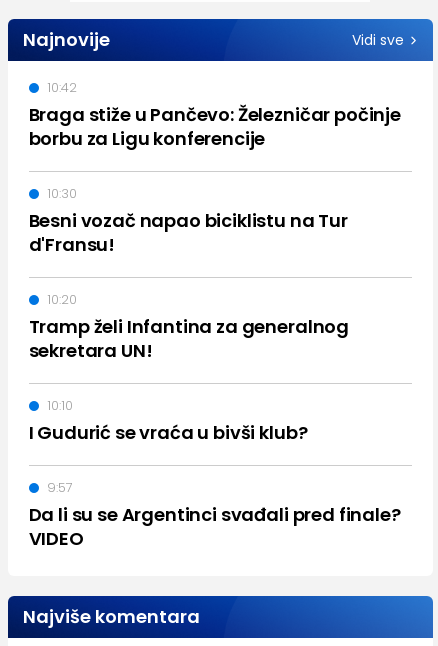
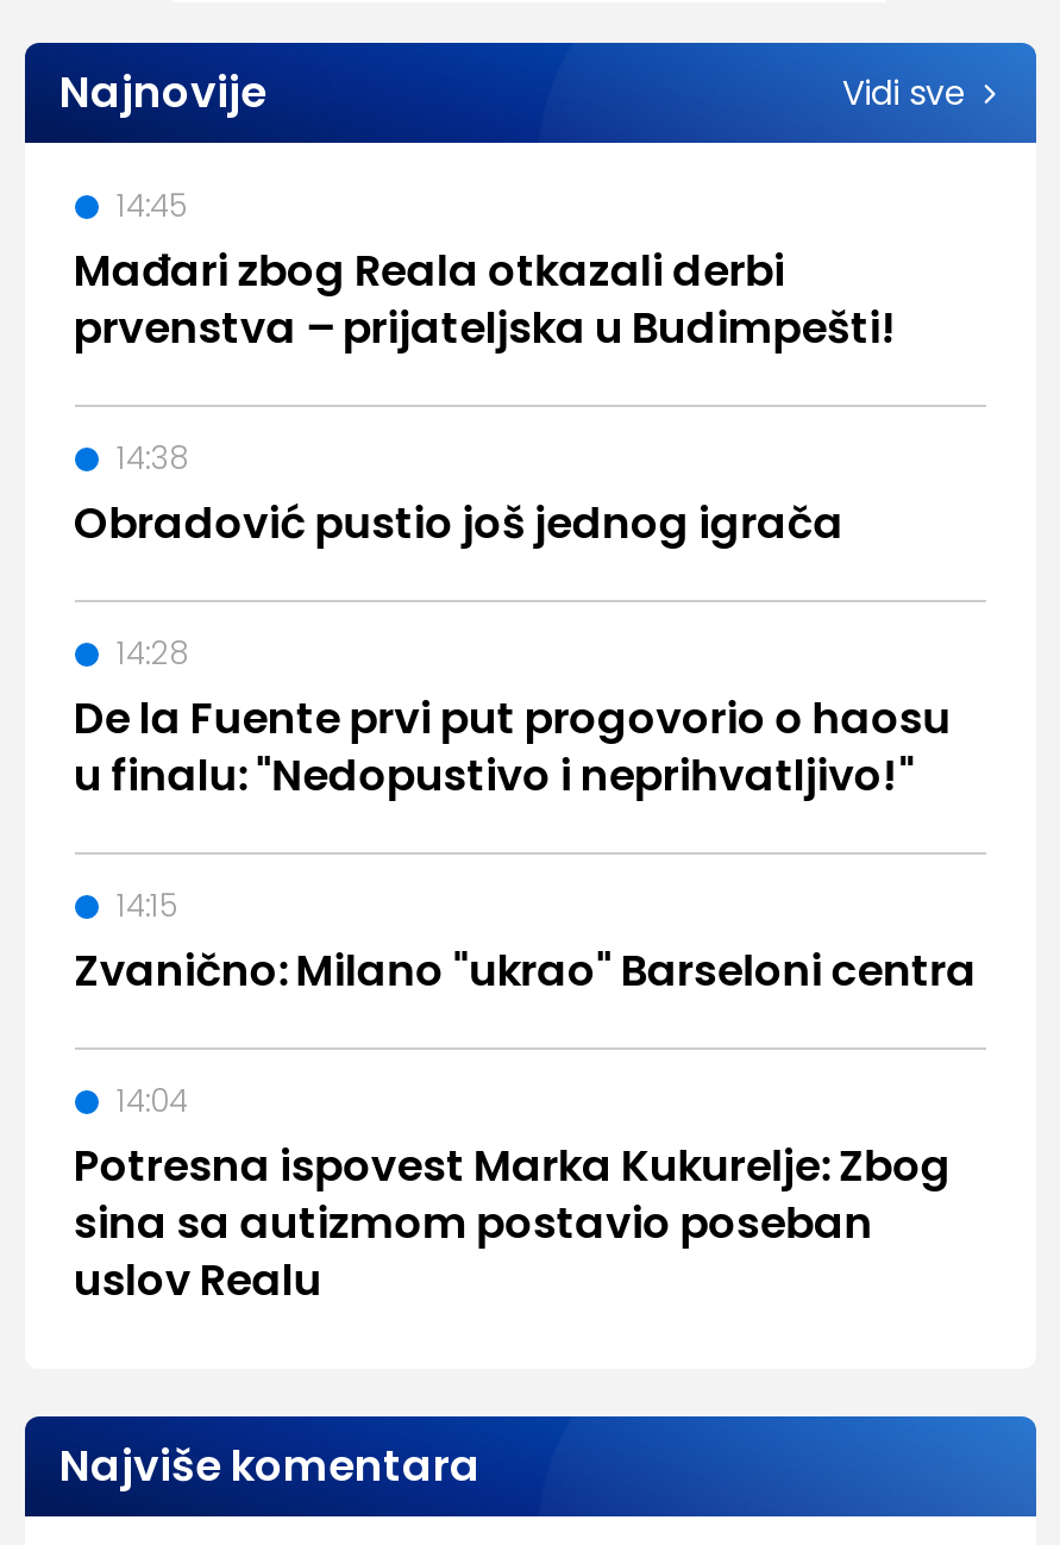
- 10:42
+ 14:45

- Braga stiže u Pančevo: Železničar počinje
- borbu za Ligu konferencije
+ Mađari zbog Reala otkazali derbi
+ prvenstva – prijateljska u Budimpešti!

- 10:30
+ 14:38

- Besni vozač napao biciklistu na Tur
- d'Fransu!
+ Obradović pustio još jednog igrača

- 10:20
+ 14:28

- Tramp želi Infantina za generalnog
- sekretara UN!
+ De la Fuente prvi put progovorio o haosu
+ u finalu: "Nedopustivo i neprihvatljivo!"

- 10:10
+ 14:15

- I Gudurić se vraća u bivši klub?
+ Zvanično: Milano "ukrao" Barseloni centra

- 9:57
+ 14:04

- Da li su se Argentinci svađali pred finale?
- VIDEO
+ Potresna ispovest Marka Kukurelje: Zbog
+ sina sa autizmom postavio poseban
+ uslov Realu
